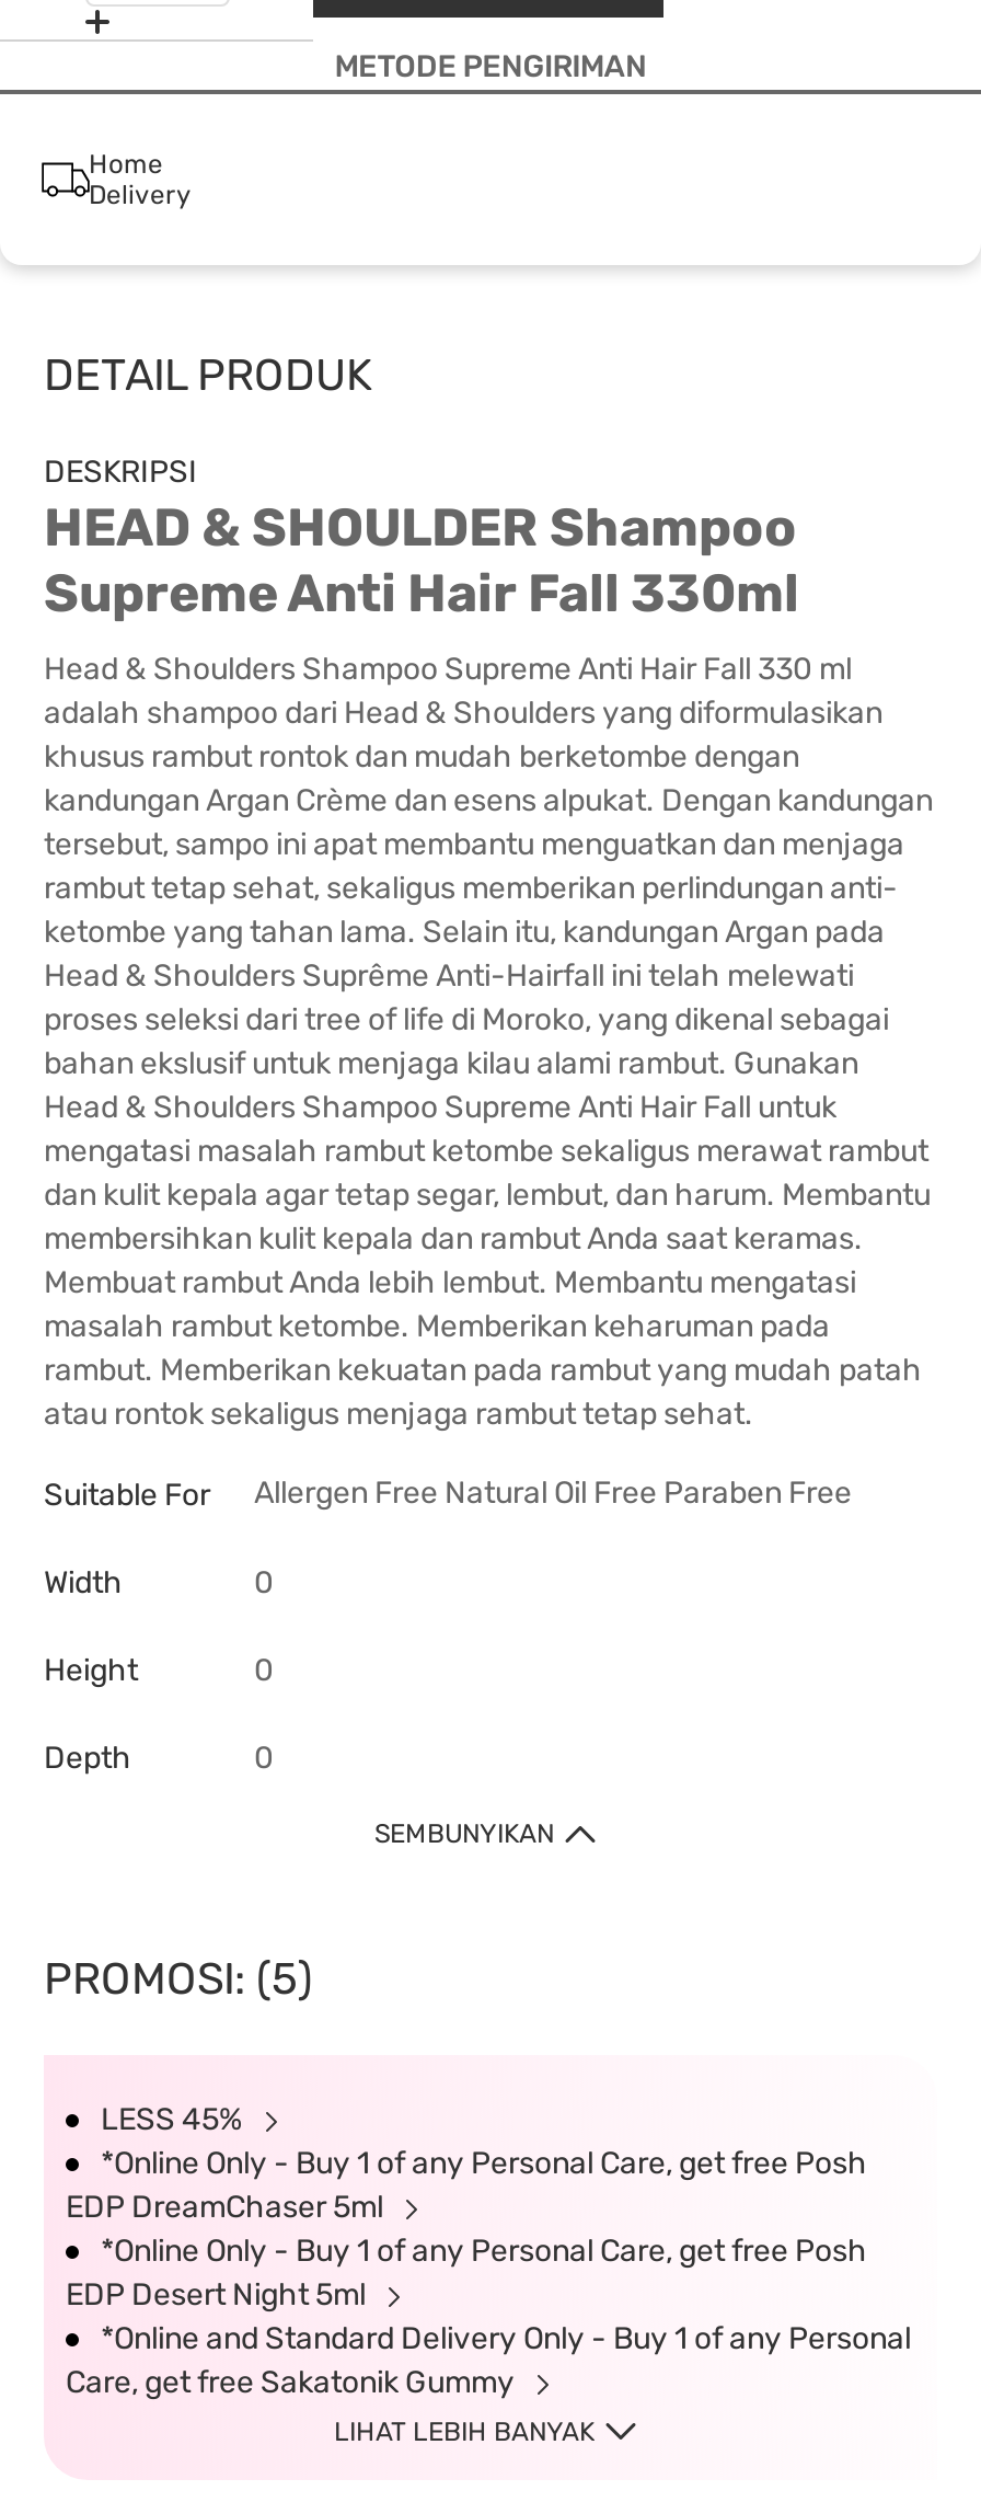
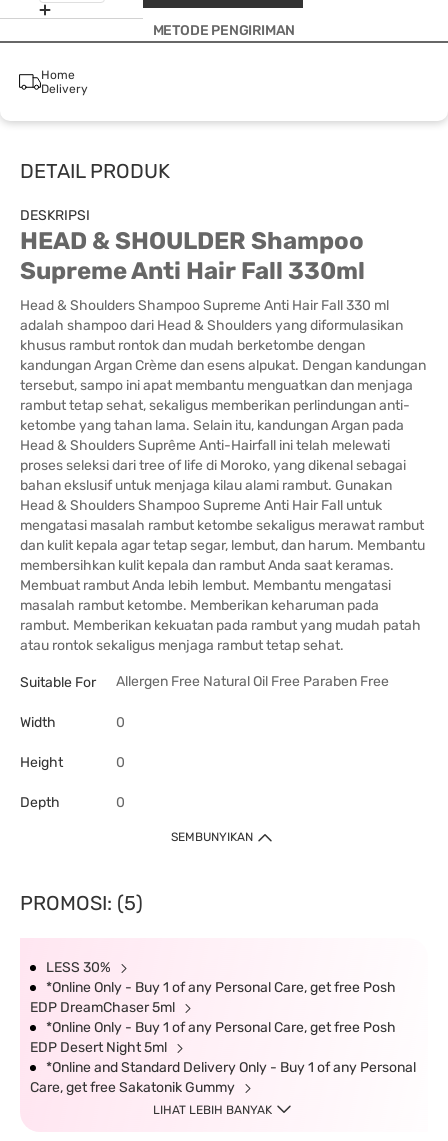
- LESS 45%
+ LESS 30%
